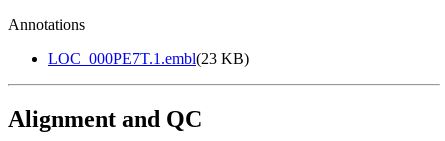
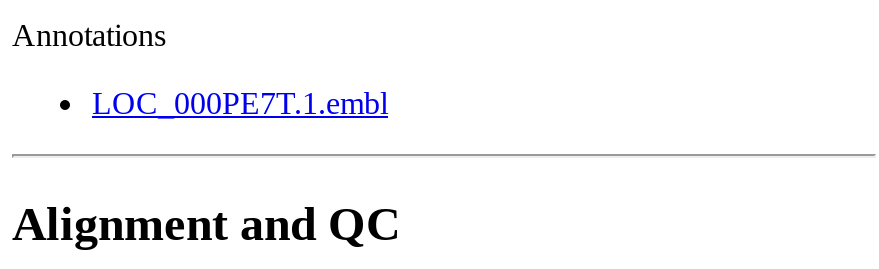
- LOC_000PE7T.1.embl(23 KB)
+ LOC_000PE7T.1.embl
